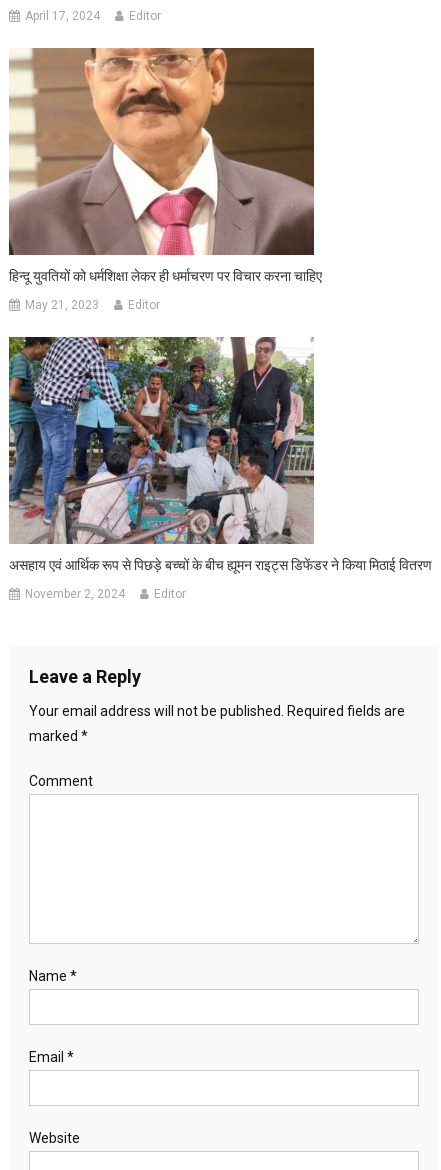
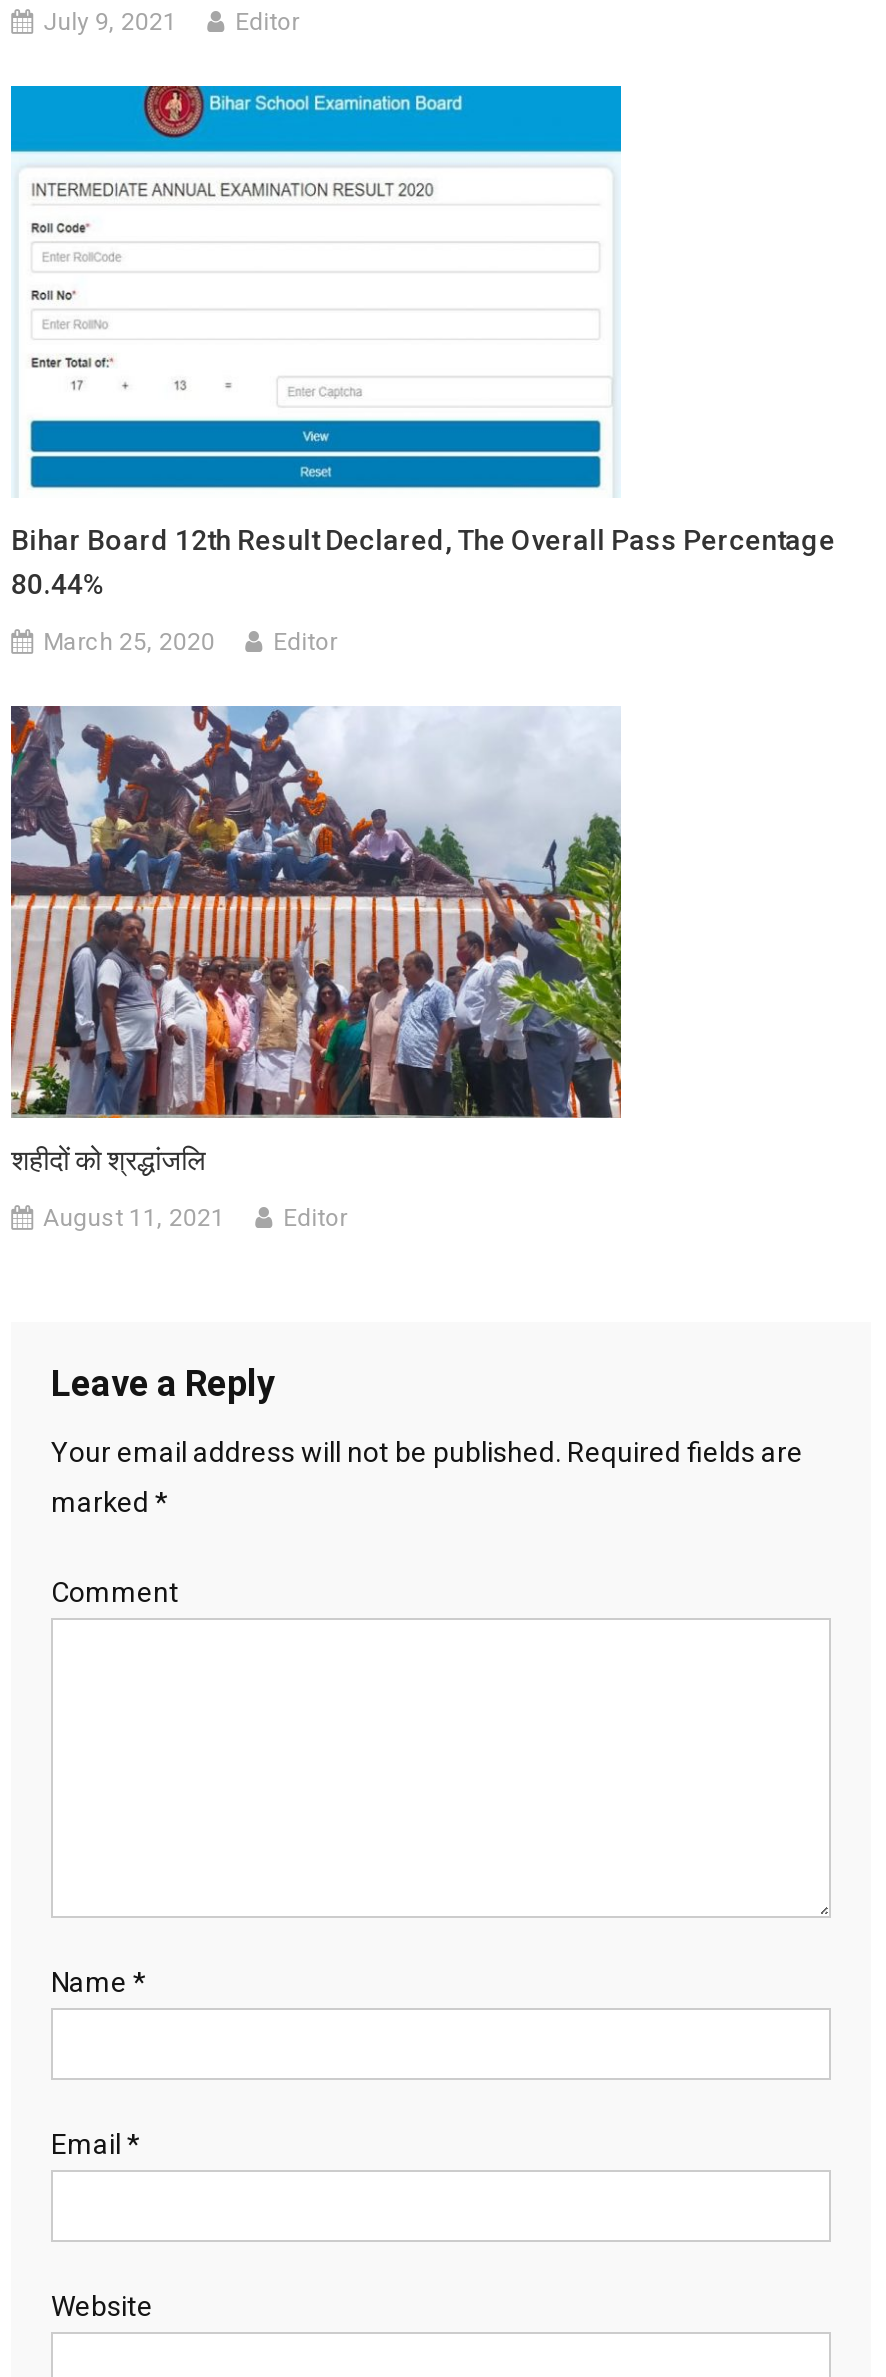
- April 17, 2024
+ July 9, 2021

- [image]
- हिन्दू युवतियों को धर्मशिक्षा लेकर ही धर्माचरण पर विचार करना चाहिए
+ [image]
+ Bihar Board 12th Result Declared, The Overall Pass Percentage
+ 80.44%

- May 21, 2023
+ March 25, 2020

- [image]
- असहाय एवं आर्थिक रूप से पिछड़े बच्चों के बीच ह्यूमन राइट्स डिफेंडर ने किया मिठाई वितरण
+ [image]
+ शहीदों को श्रद्धांजलि

- November 2, 2024
+ August 11, 2021
